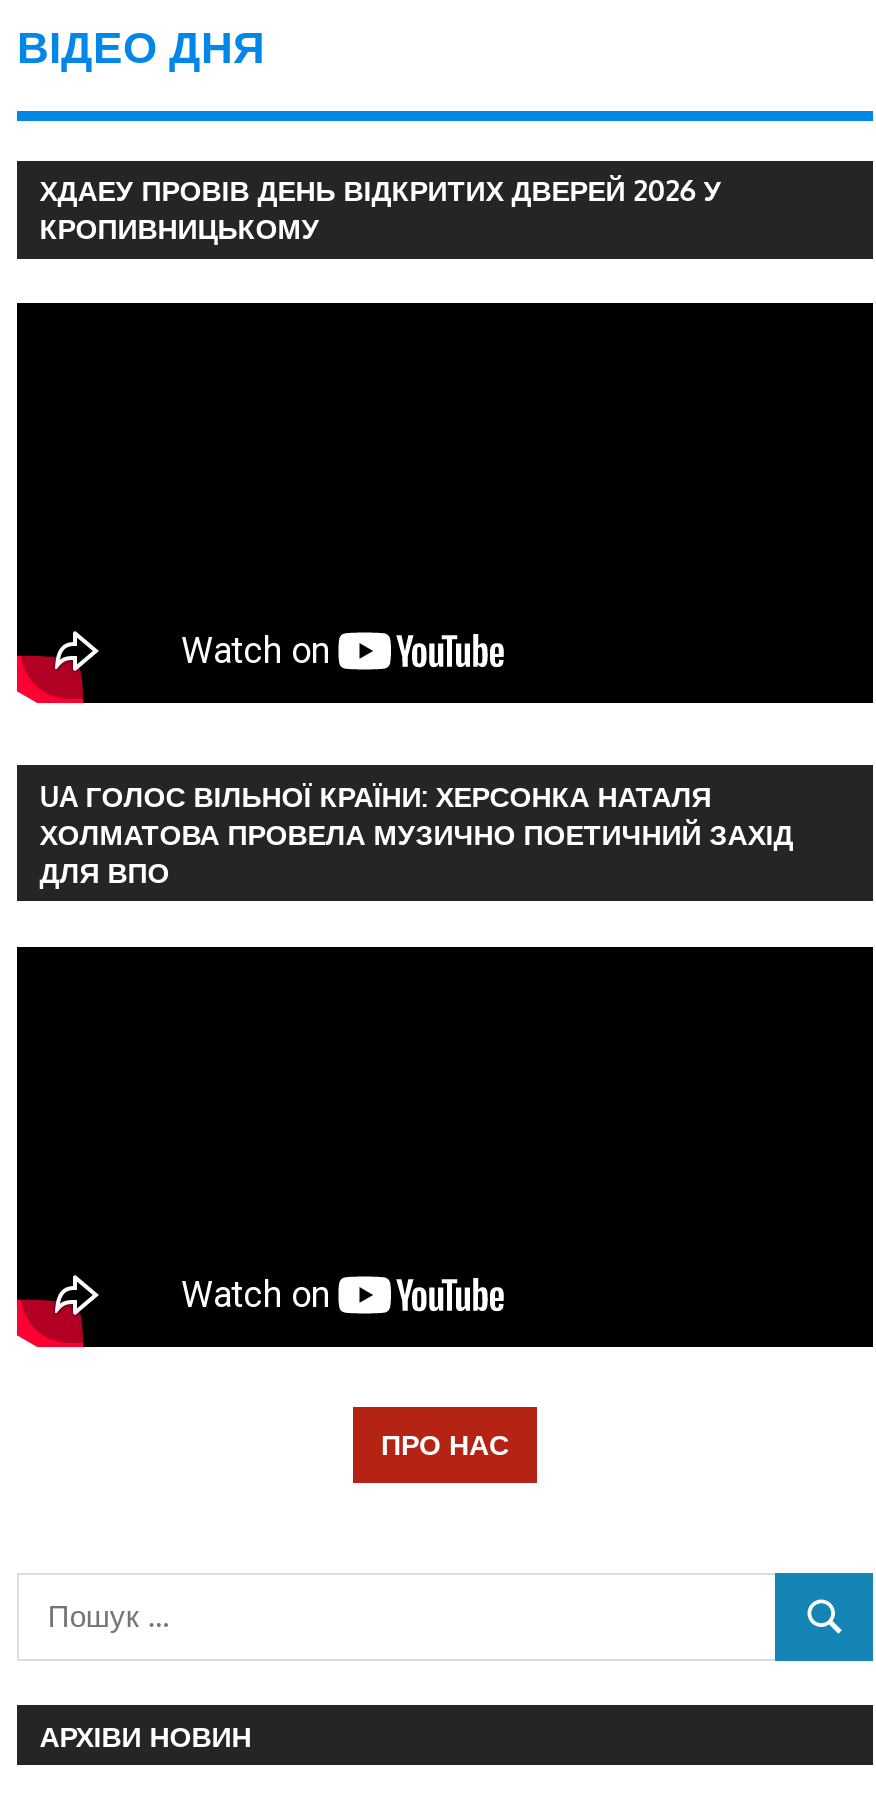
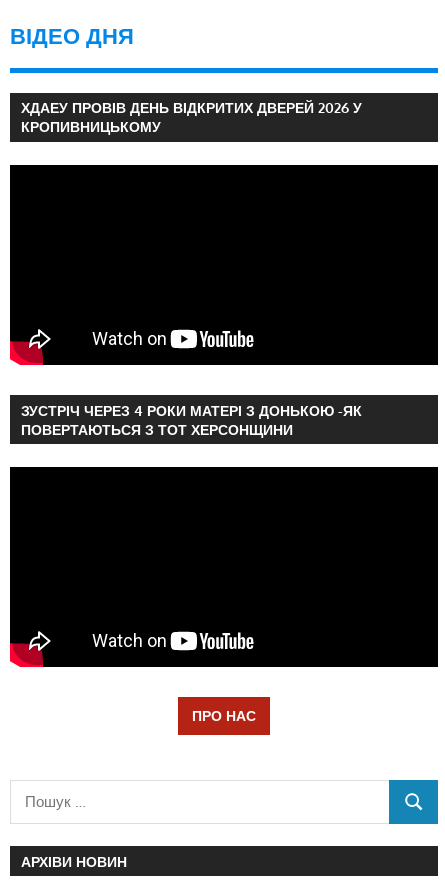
- UA ГОЛОС ВІЛЬНОЇ КРАЇНИ: ХЕРСОНКА НАТАЛЯ
- ХОЛМАТОВА ПРОВЕЛА МУЗИЧНО ПОЕТИЧНИЙ ЗАХІД
- ДЛЯ ВПО
+ ЗУСТРІЧ ЧЕРЕЗ 4 РОКИ МАТЕРІ З ДОНЬКОЮ -ЯК
+ ПОВЕРТАЮТЬСЯ З ТОТ ХЕРСОНЩИНИ
